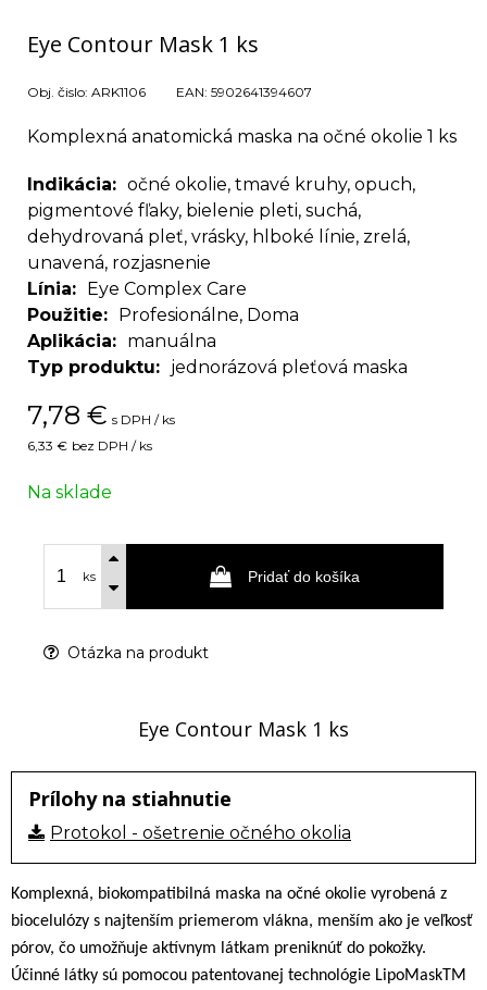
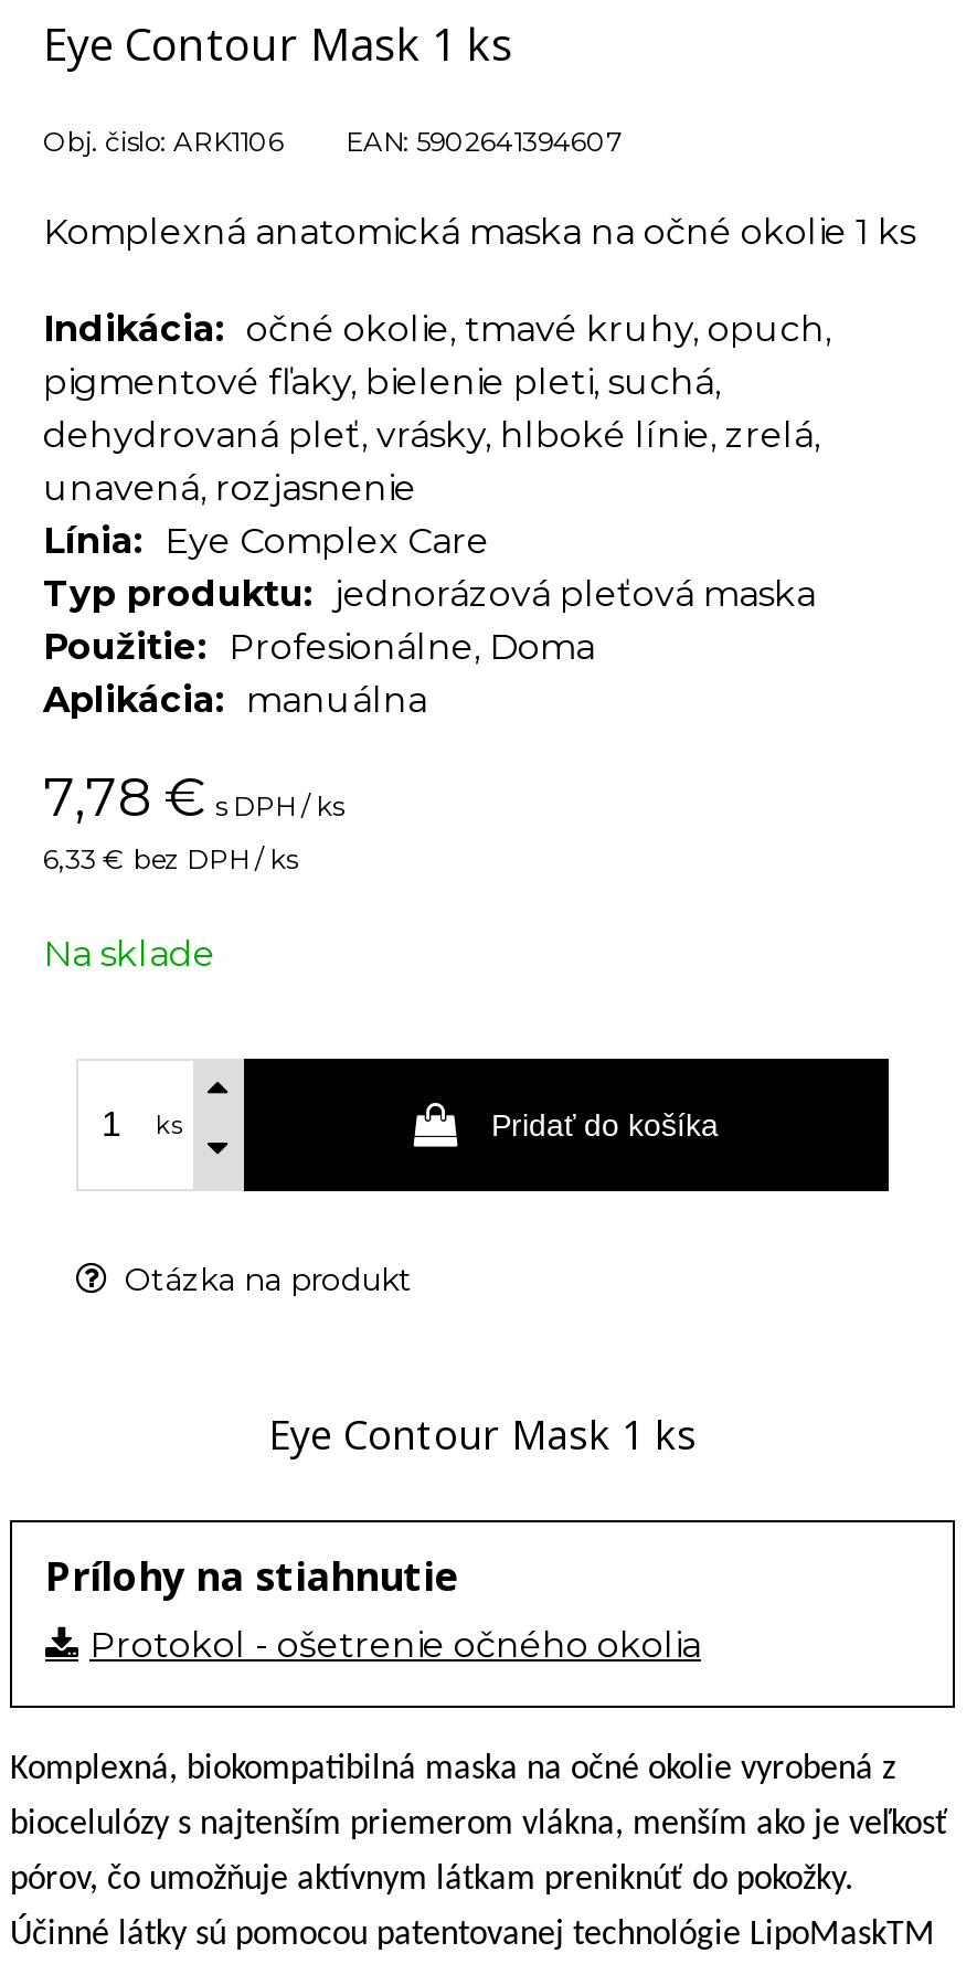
moved down: Použitie | Profesionálne, Doma | Aplikácia | manuálna

moved up: Typ produktu | jednorázová pleťová maska
